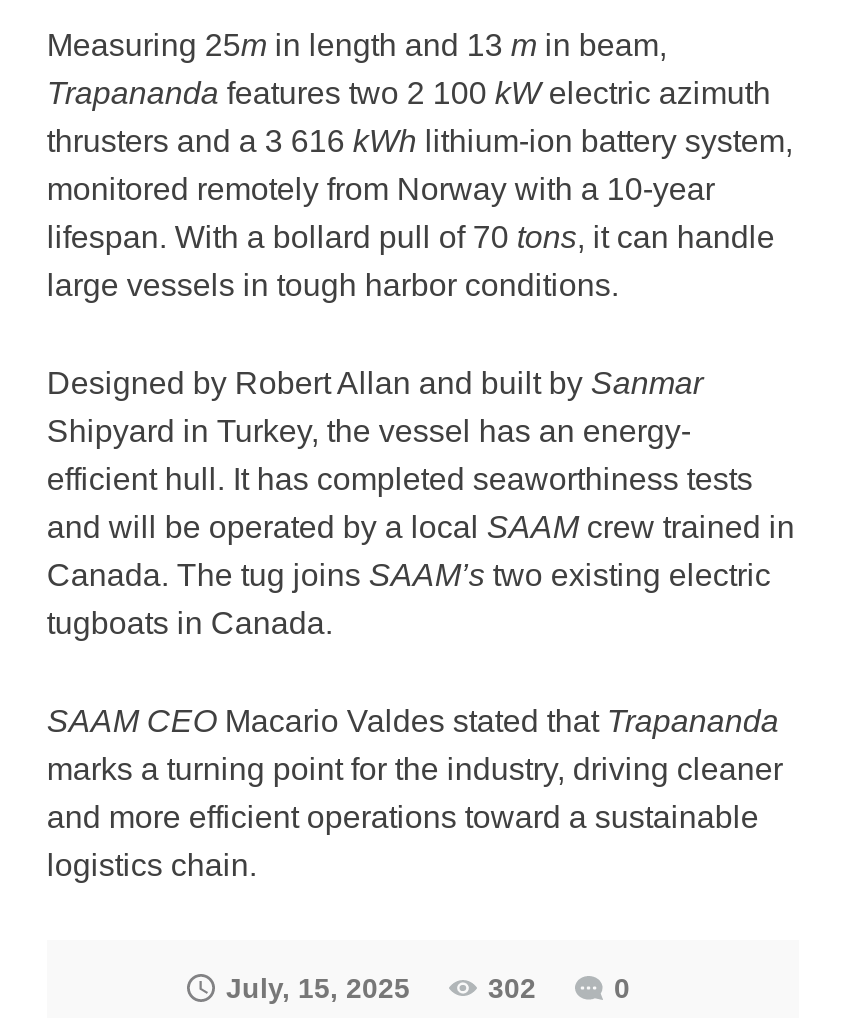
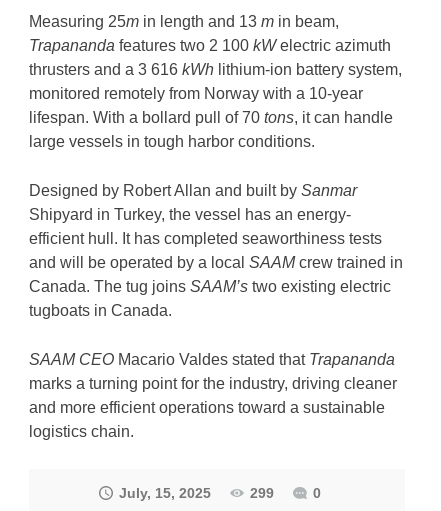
- 302
+ 299
